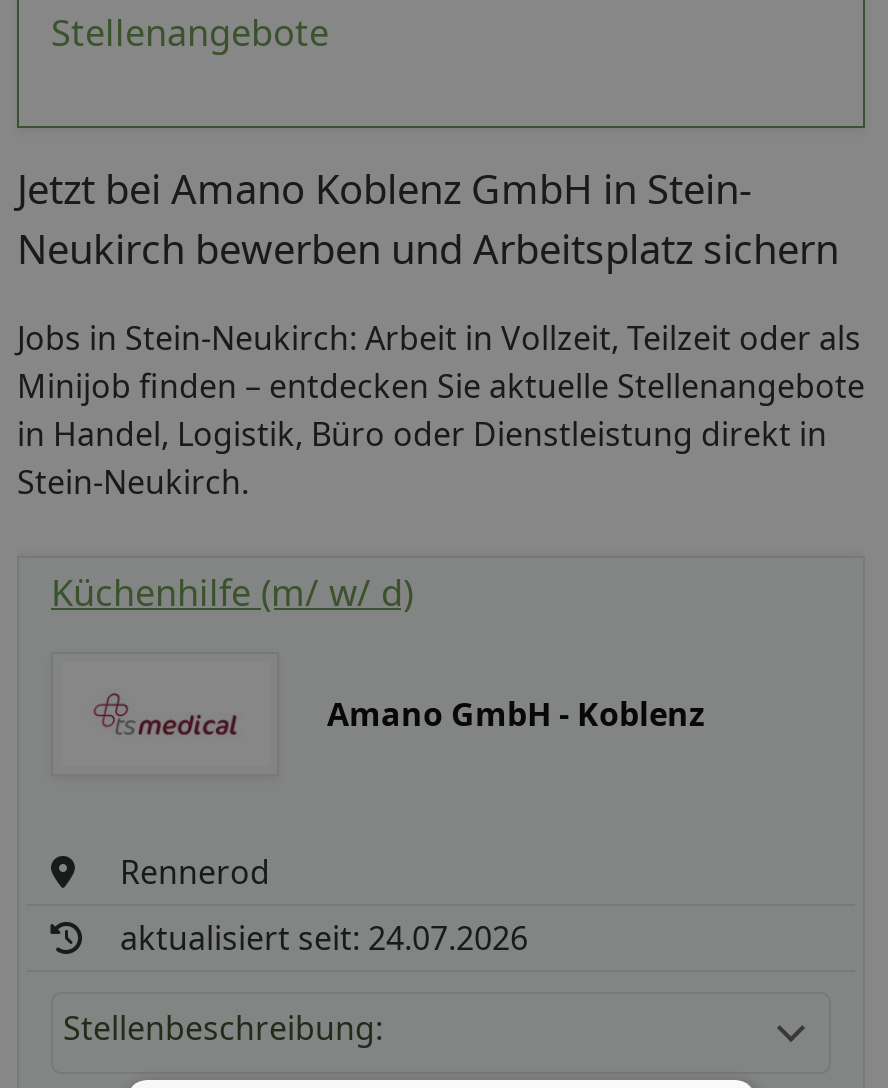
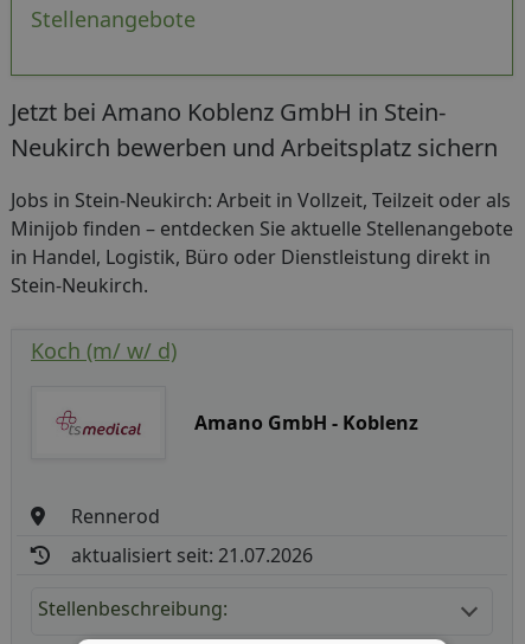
- Küchenhilfe (m/ w/ d)
+ Koch (m/ w/ d)

- aktualisiert seit: 24.07.2026
+ aktualisiert seit: 21.07.2026
